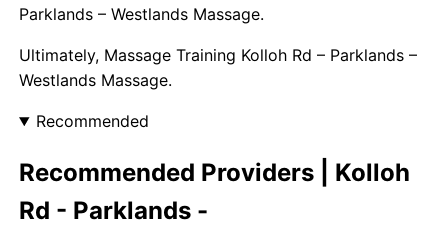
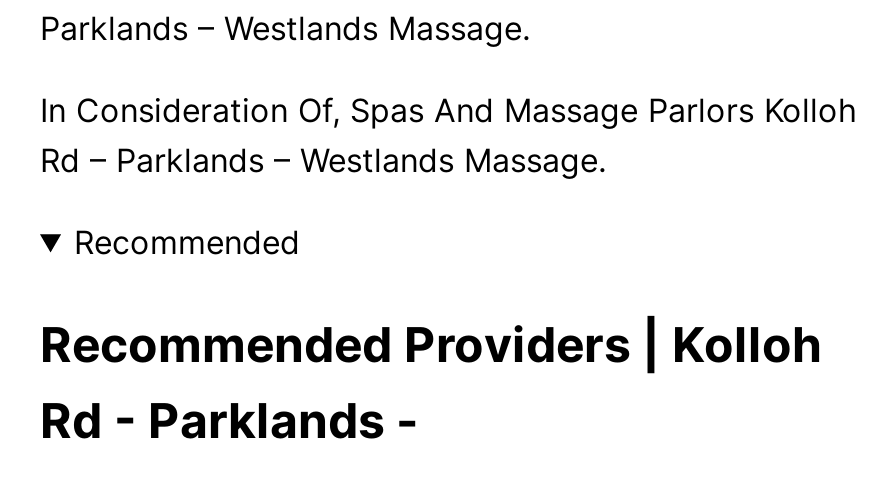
- Ultimately, Massage Training Kolloh Rd – Parklands –
- Westlands Massage.
+ In Consideration Of, Spas And Massage Parlors Kolloh
+ Rd – Parklands – Westlands Massage.
